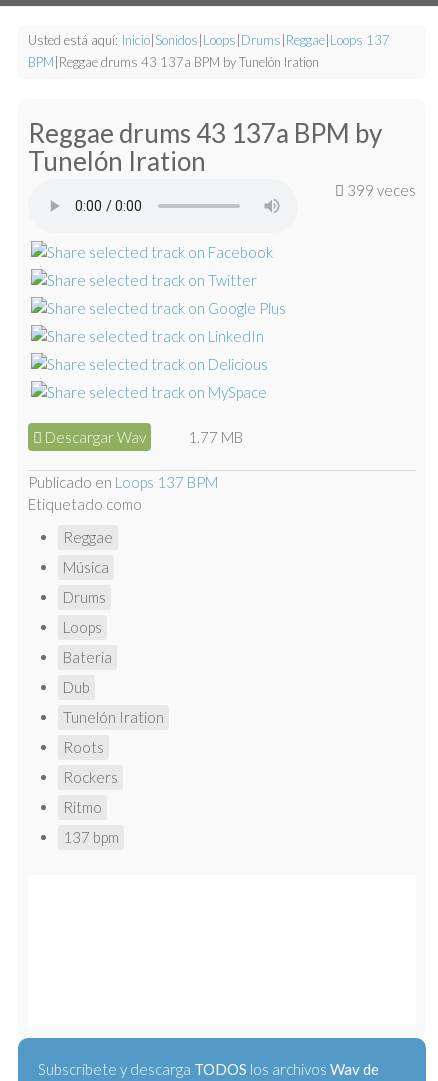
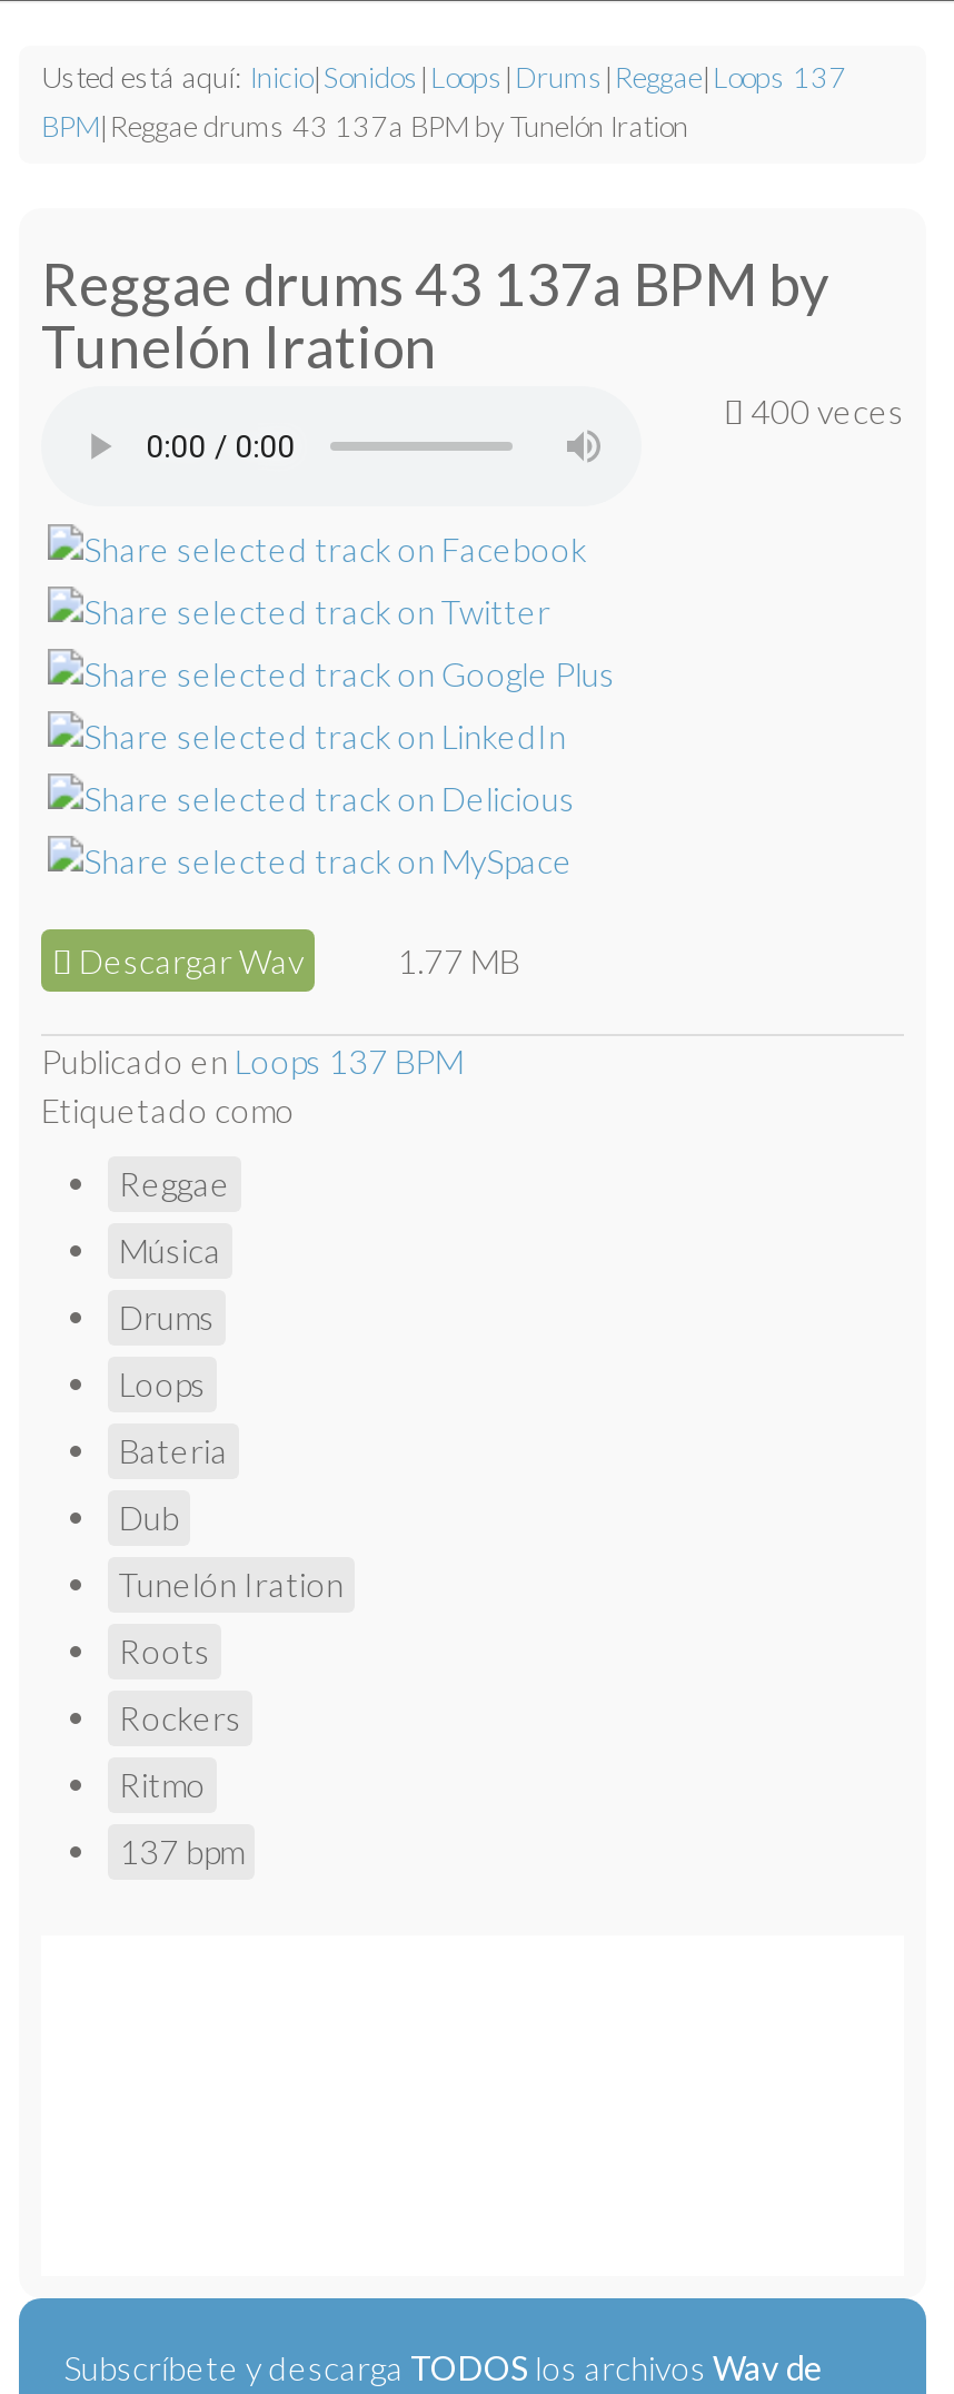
- 399 veces
+ 400 veces
